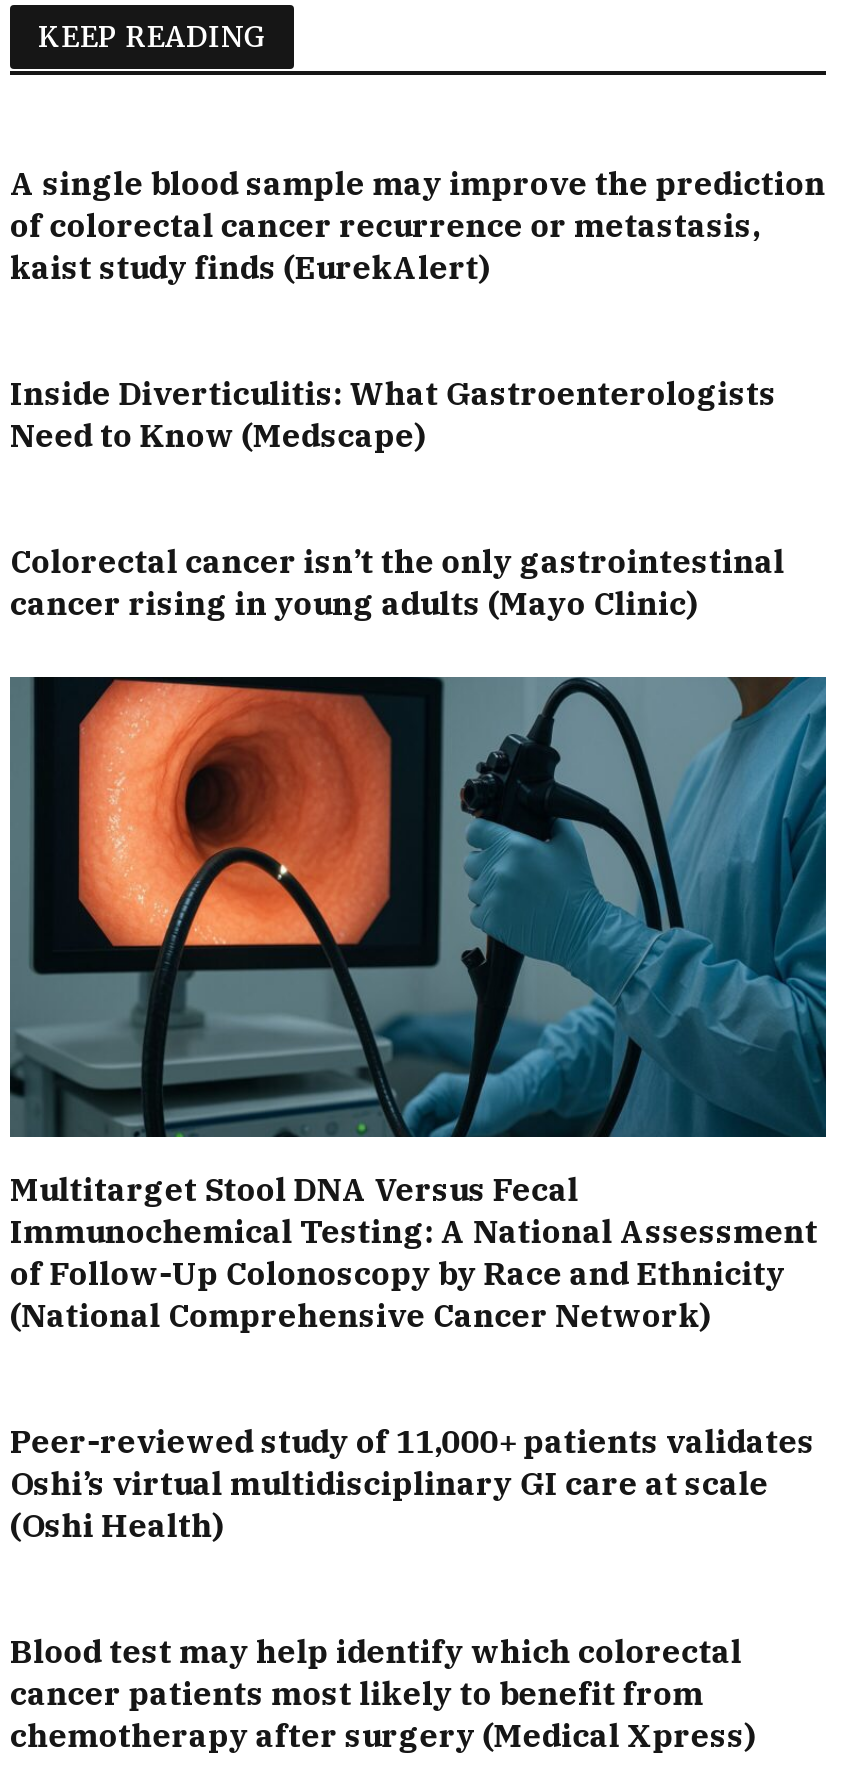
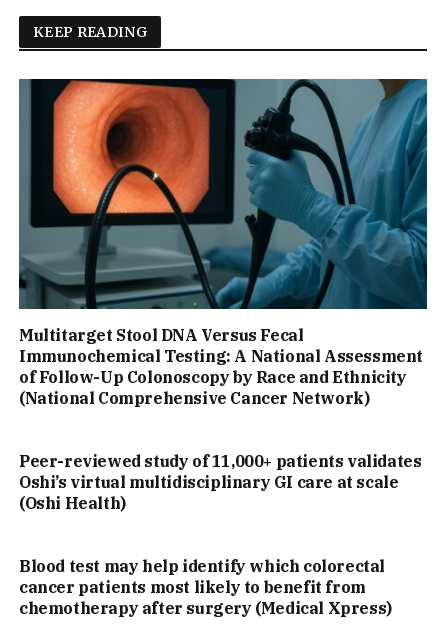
- A single blood sample may improve the prediction
- of colorectal cancer recurrence or metastasis,
- kaist study finds (EurekAlert)
- Inside Diverticulitis: What Gastroenterologists
- Need to Know (Medscape)
- Colorectal cancer isn’t the only gastrointestinal
- cancer rising in young adults (Mayo Clinic)
